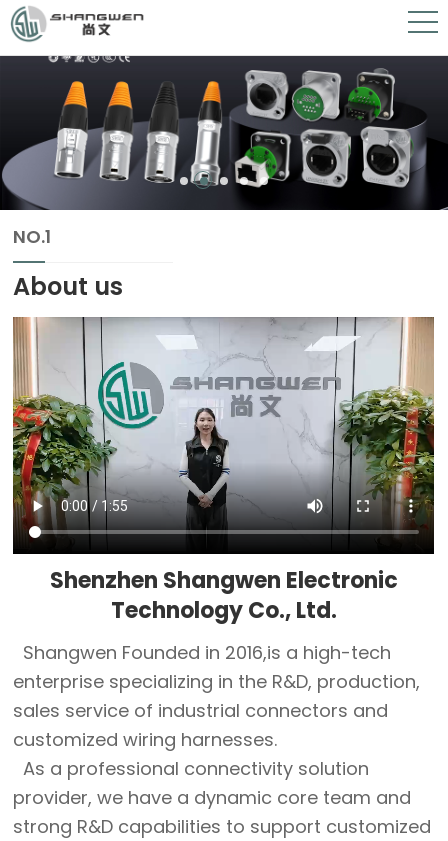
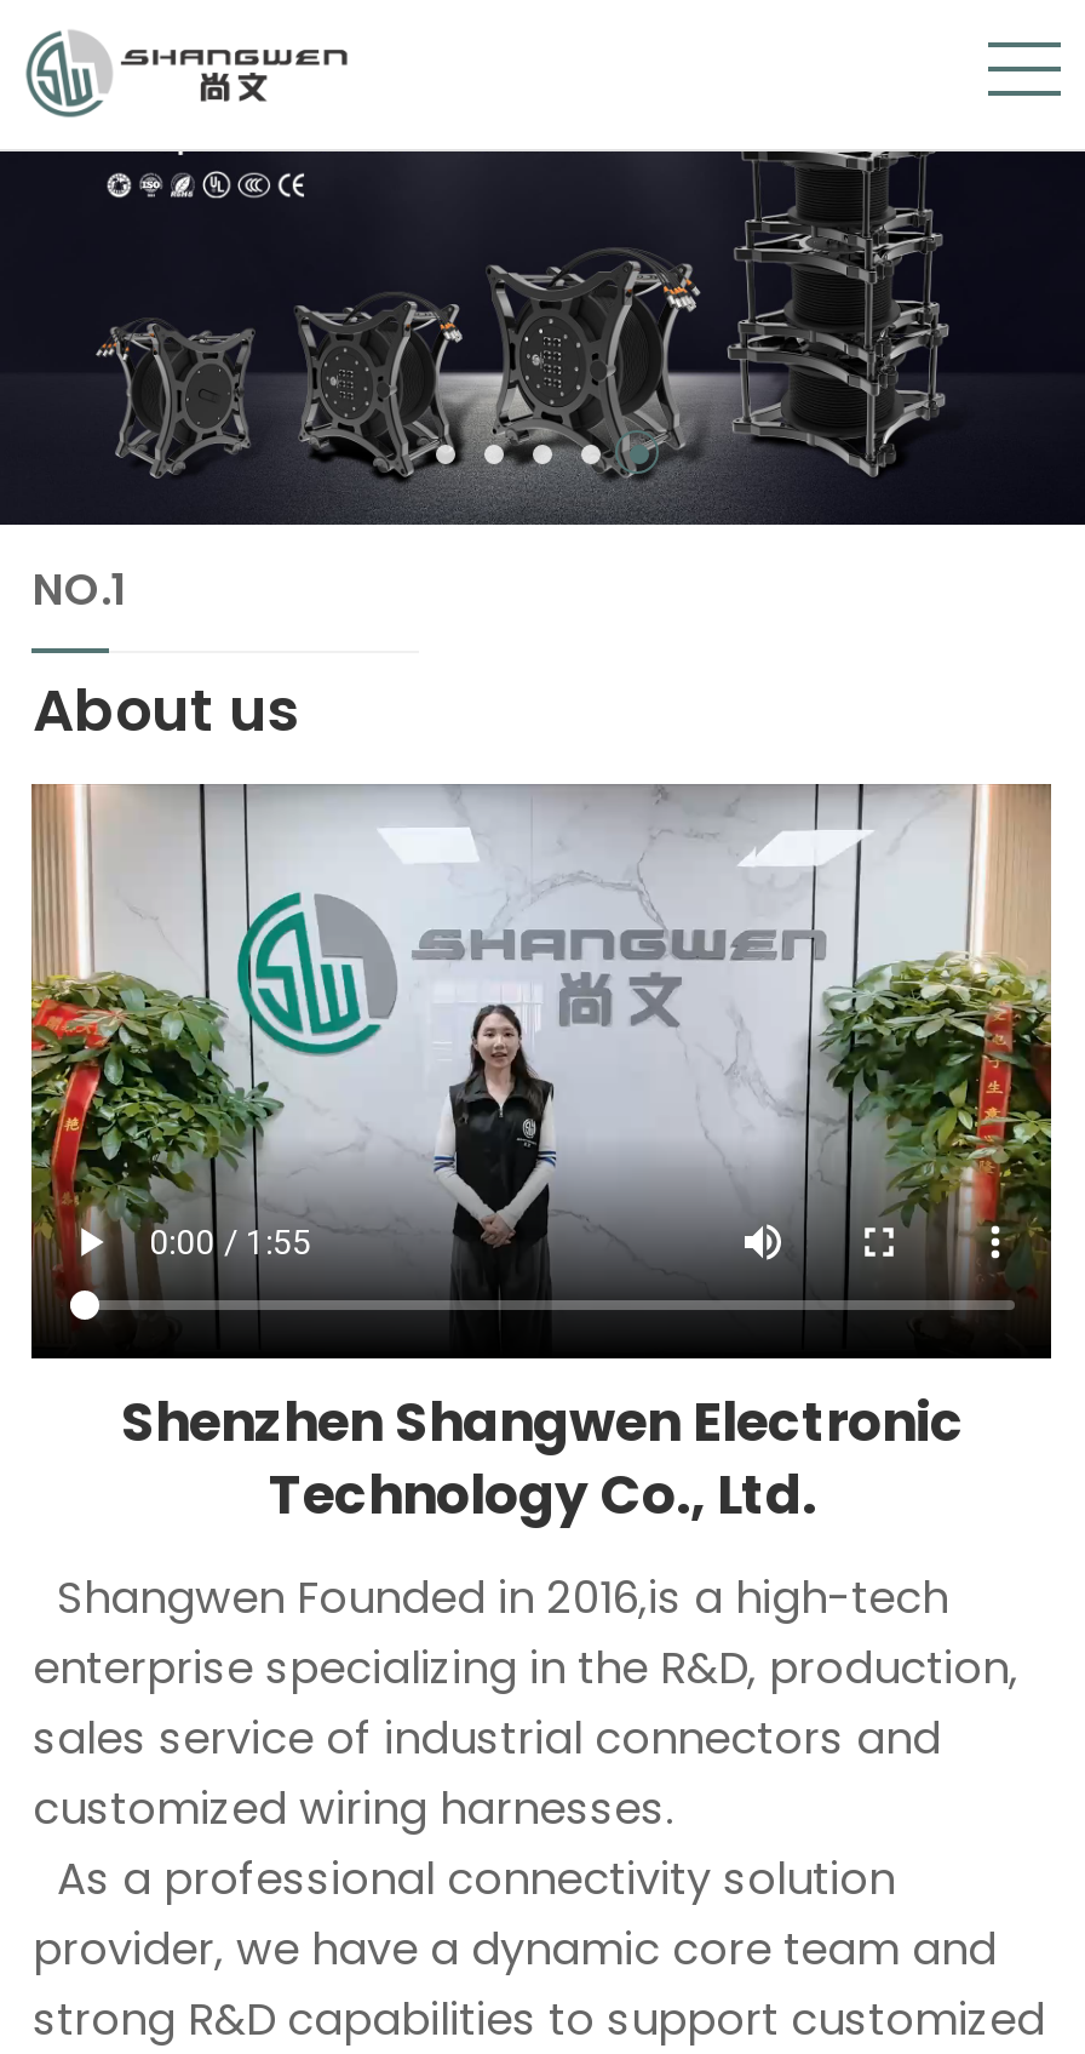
- [image]
+ [image]
